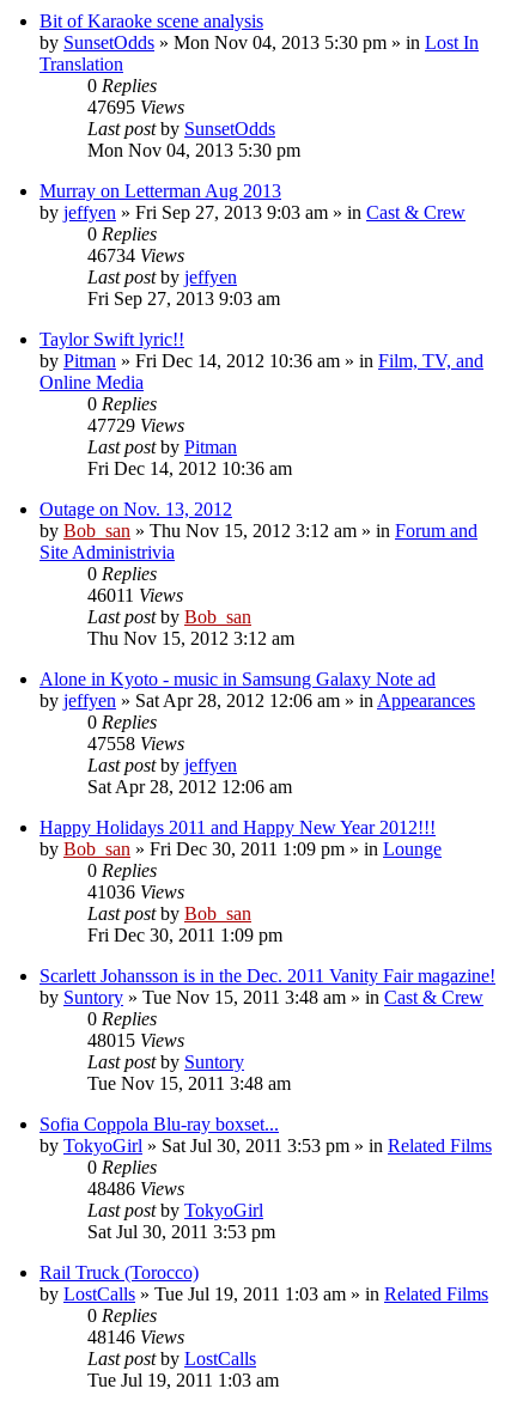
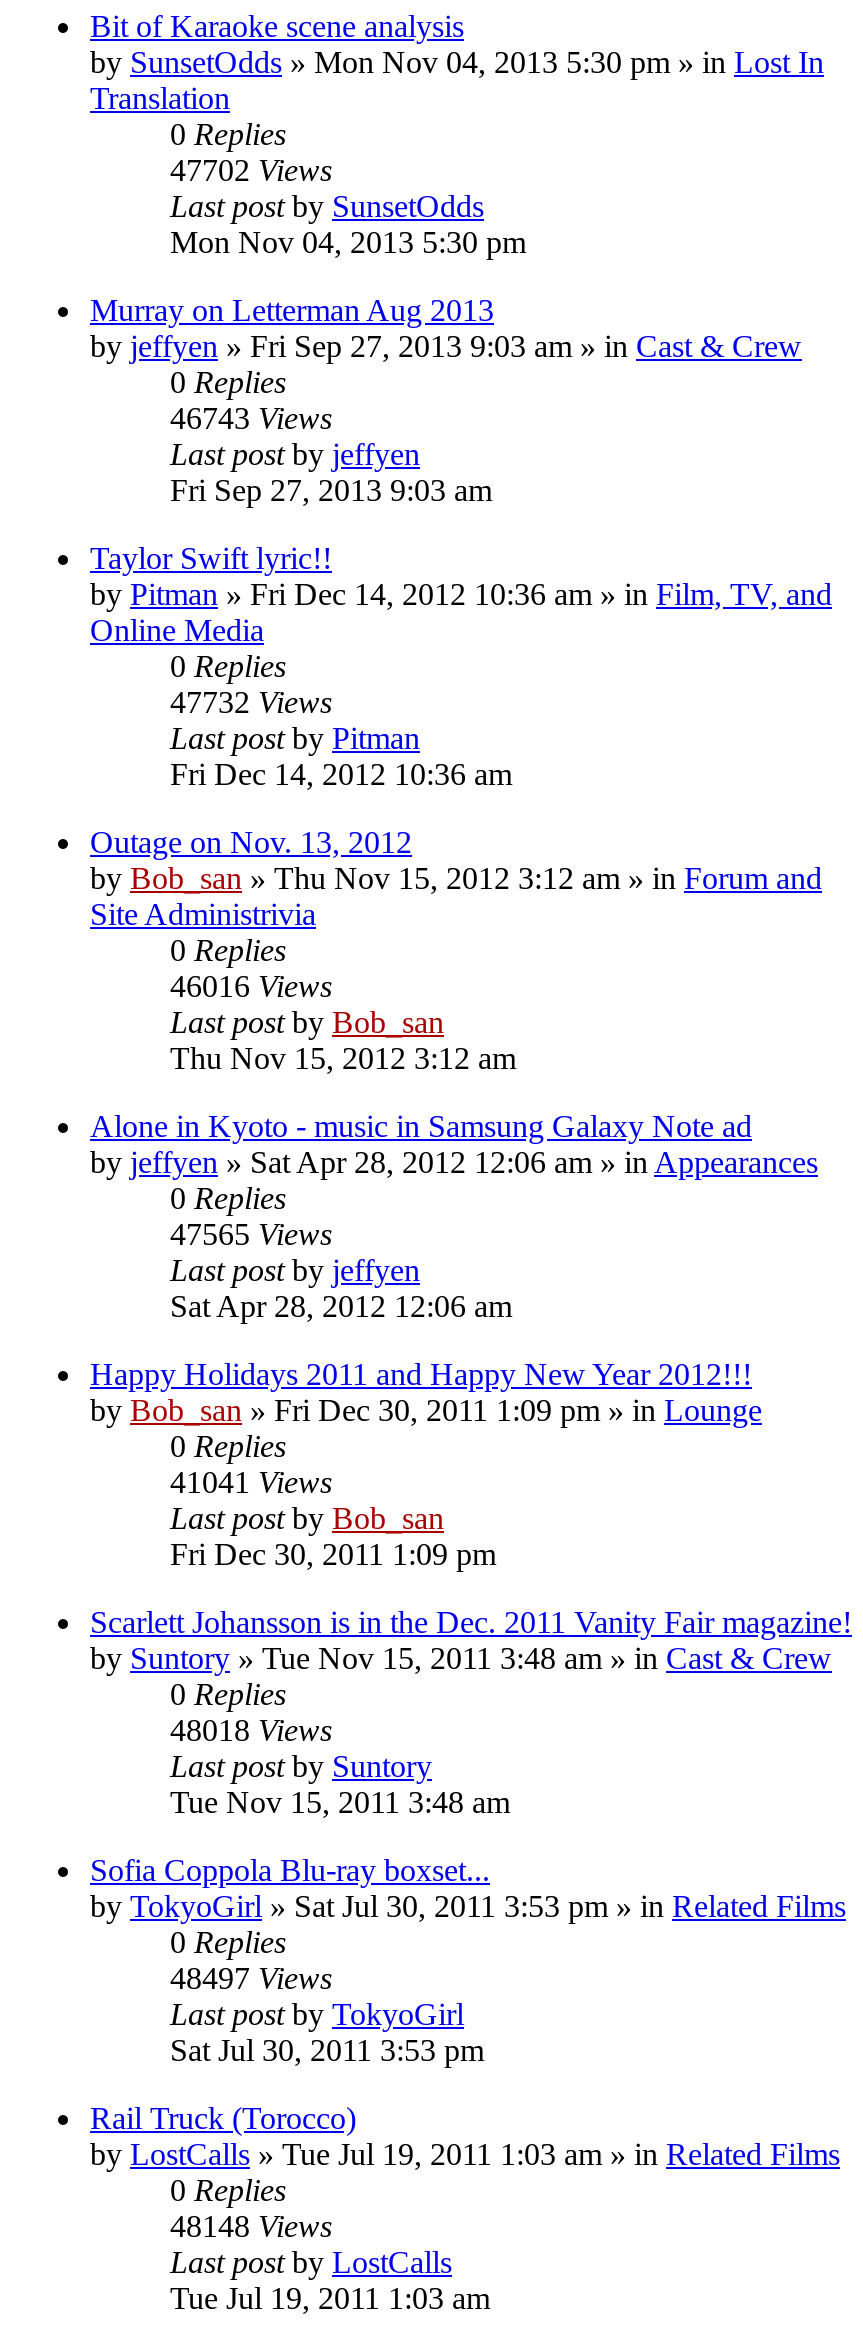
- 47695 Views
+ 47702 Views

- 46734 Views
+ 46743 Views

- 47729 Views
+ 47732 Views

- 46011 Views
+ 46016 Views

- 47558 Views
+ 47565 Views

- 41036 Views
+ 41041 Views

- 48015 Views
+ 48018 Views

- 48486 Views
+ 48497 Views

- 48146 Views
+ 48148 Views
